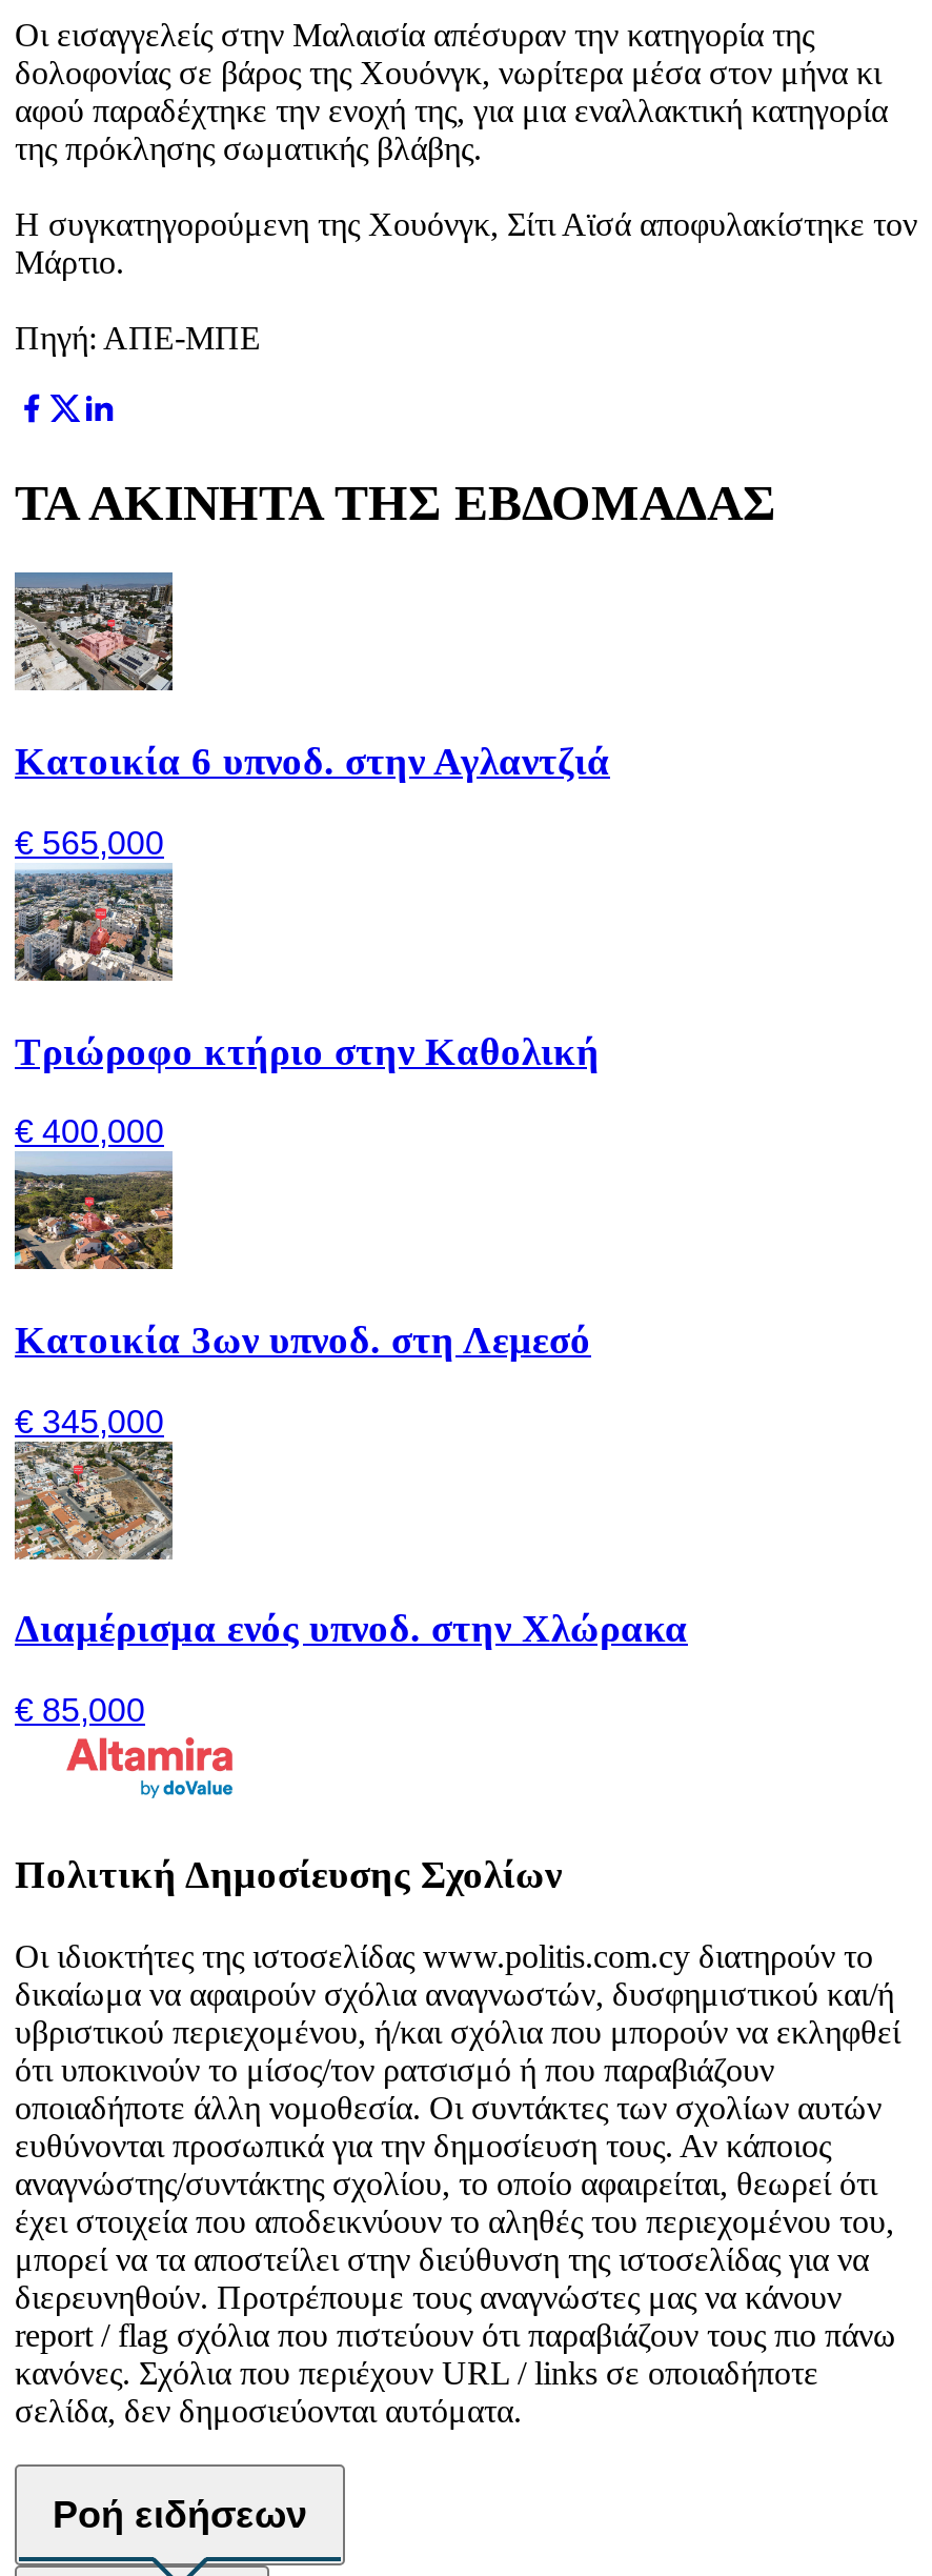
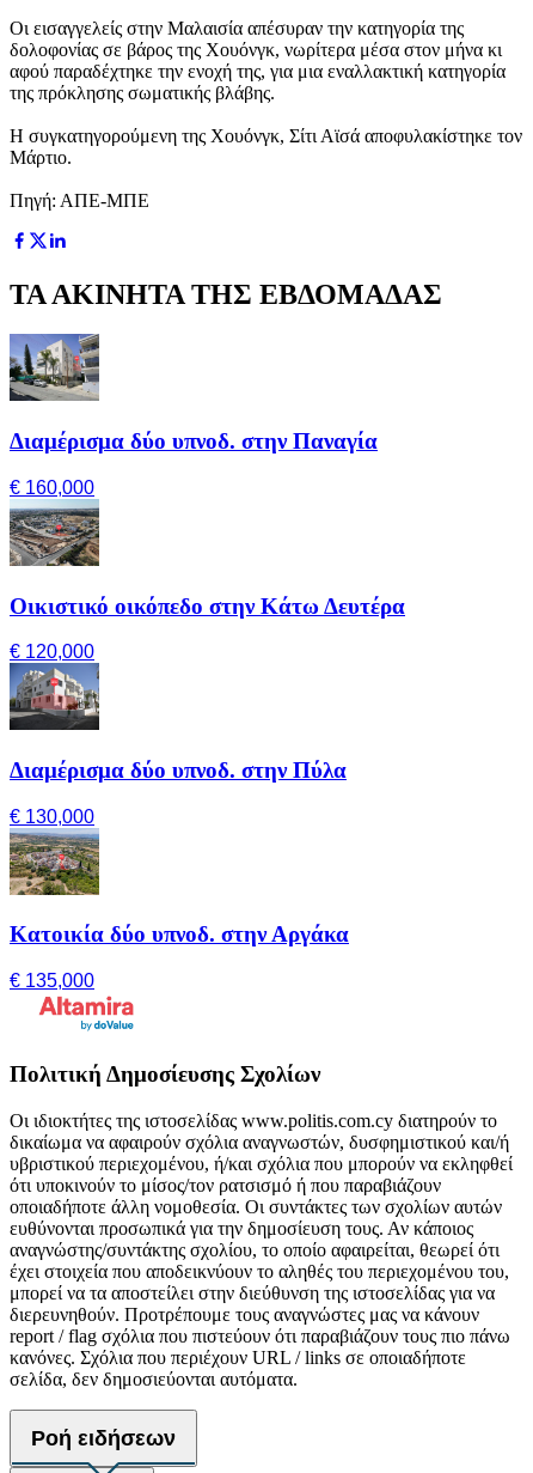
- [image]
- Κατοικία 6 υπνοδ. στην Αγλαντζιά
+ [image]
+ Διαμέρισμα δύο υπνοδ. στην Παναγία

- € 565,000
+ € 160,000

- [image]
- Τριώροφο κτήριο στην Καθολική
+ [image]
+ Οικιστικό οικόπεδο στην Κάτω Δευτέρα

- € 400,000
+ € 120,000

- [image]
- Κατοικία 3ων υπνοδ. στη Λεμεσό
+ [image]
+ Διαμέρισμα δύο υπνοδ. στην Πύλα

- € 345,000
+ € 130,000

- [image]
- Διαμέρισμα ενός υπνοδ. στην Χλώρακα
+ [image]
+ Κατοικία δύο υπνοδ. στην Αργάκα

- € 85,000
+ € 135,000
